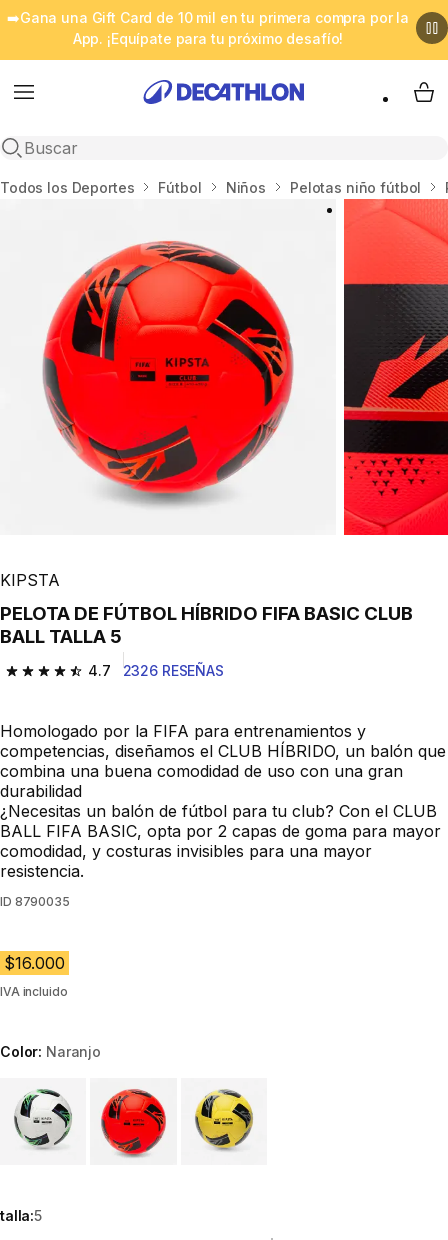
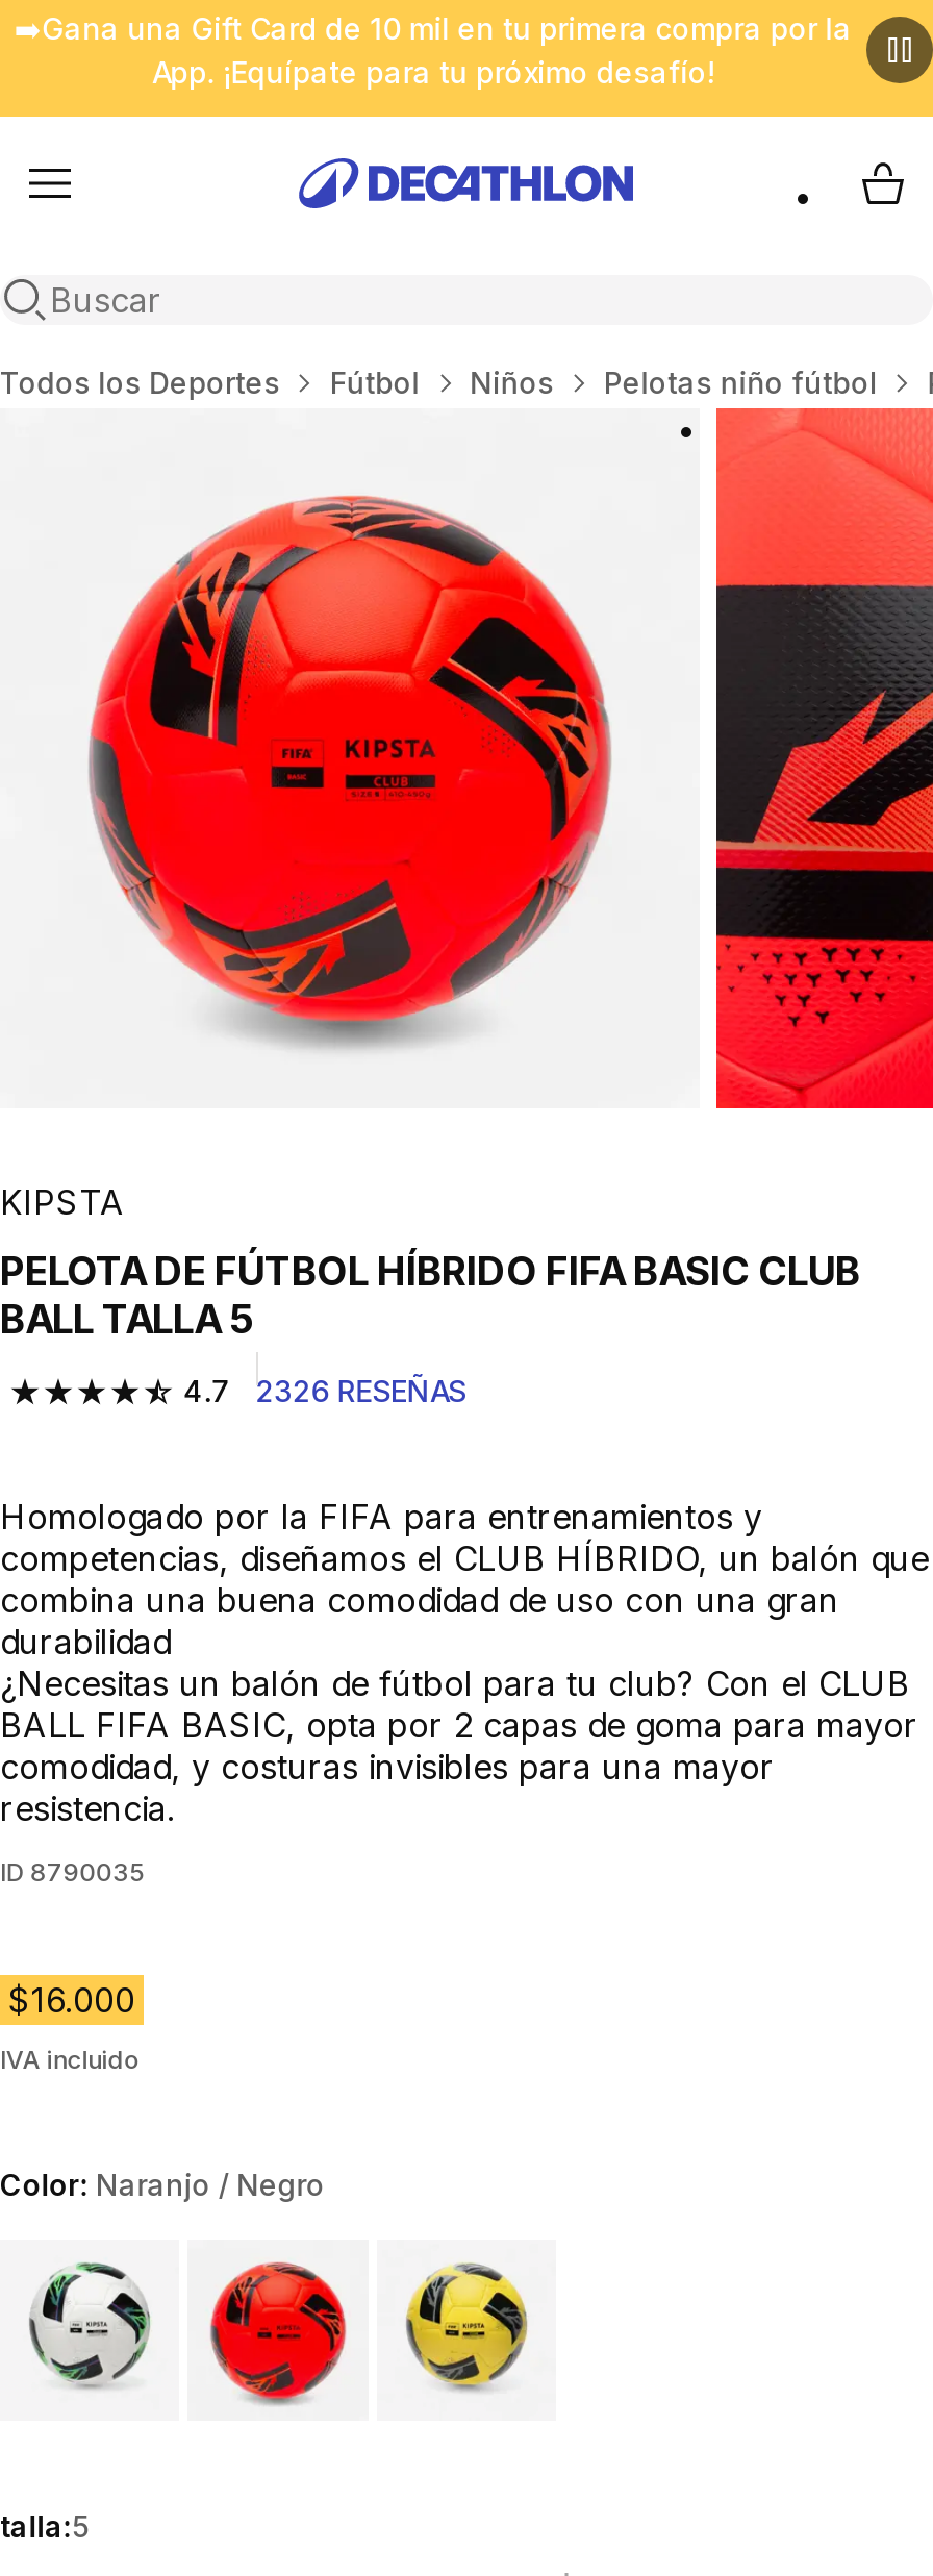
- Color: Naranjo
+ Color: Naranjo / Negro
